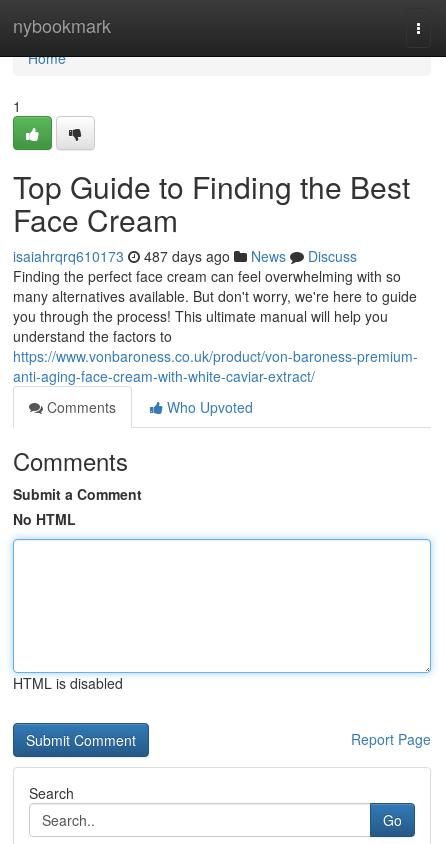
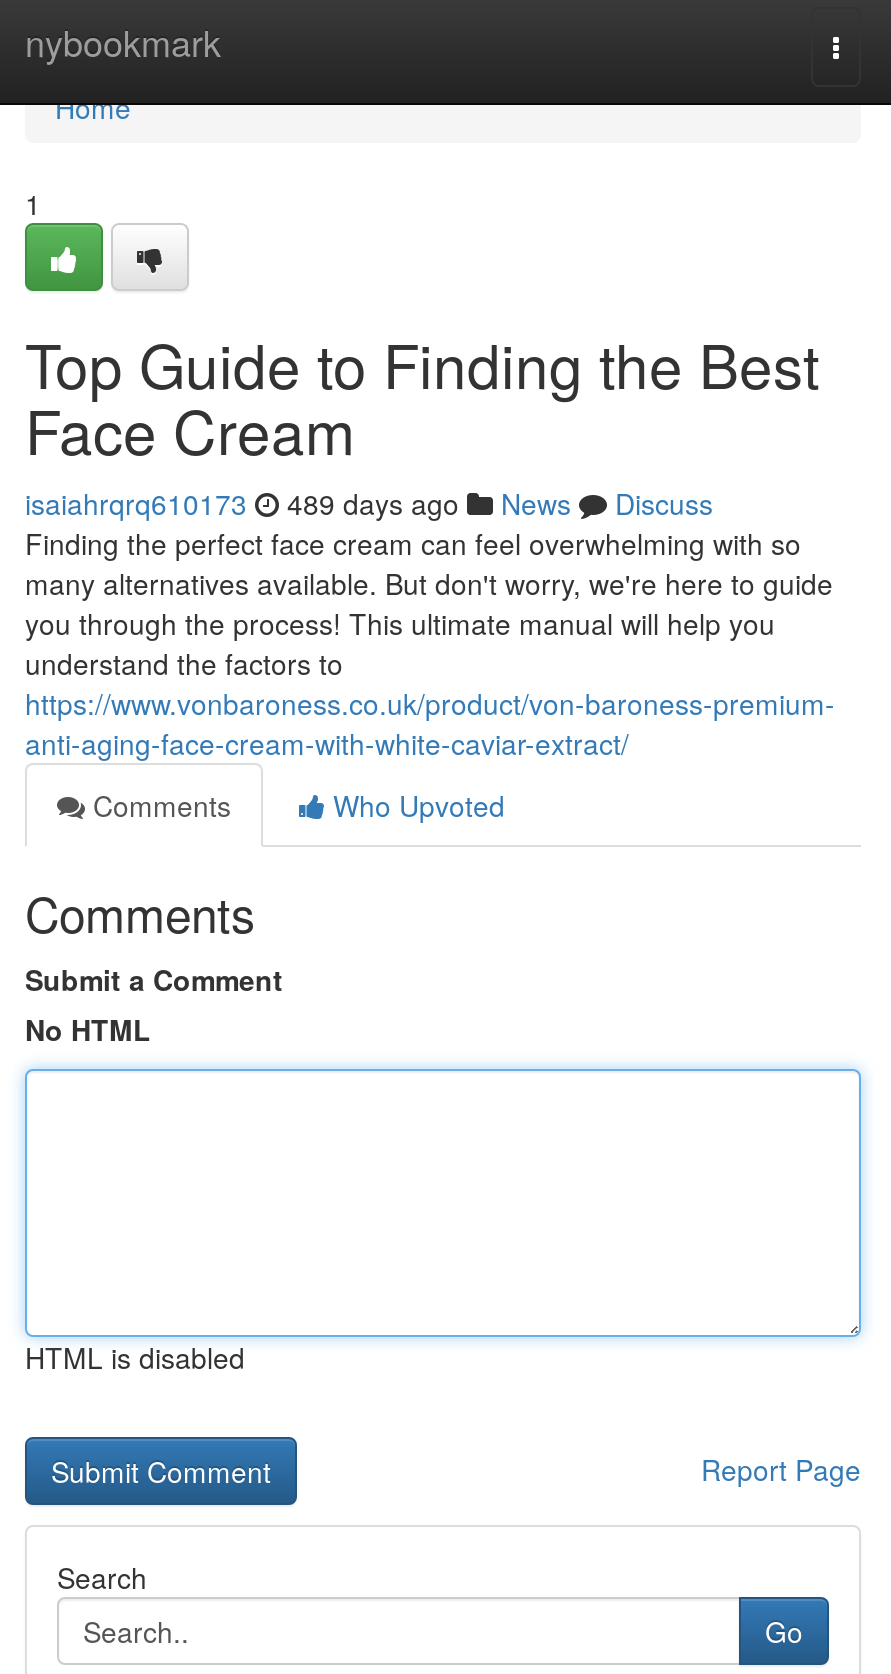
- isaiahrqrq610173 487 days ago News Discuss
+ isaiahrqrq610173 489 days ago News Discuss
